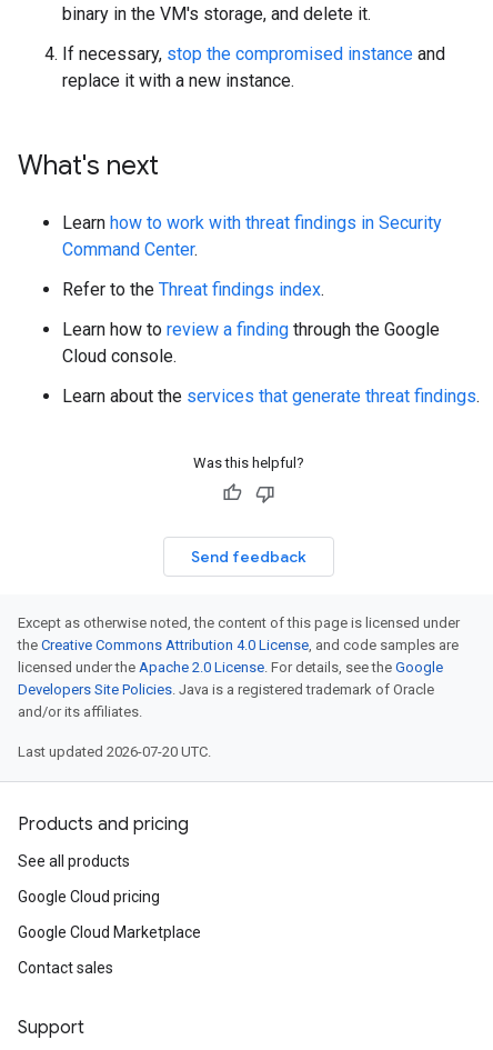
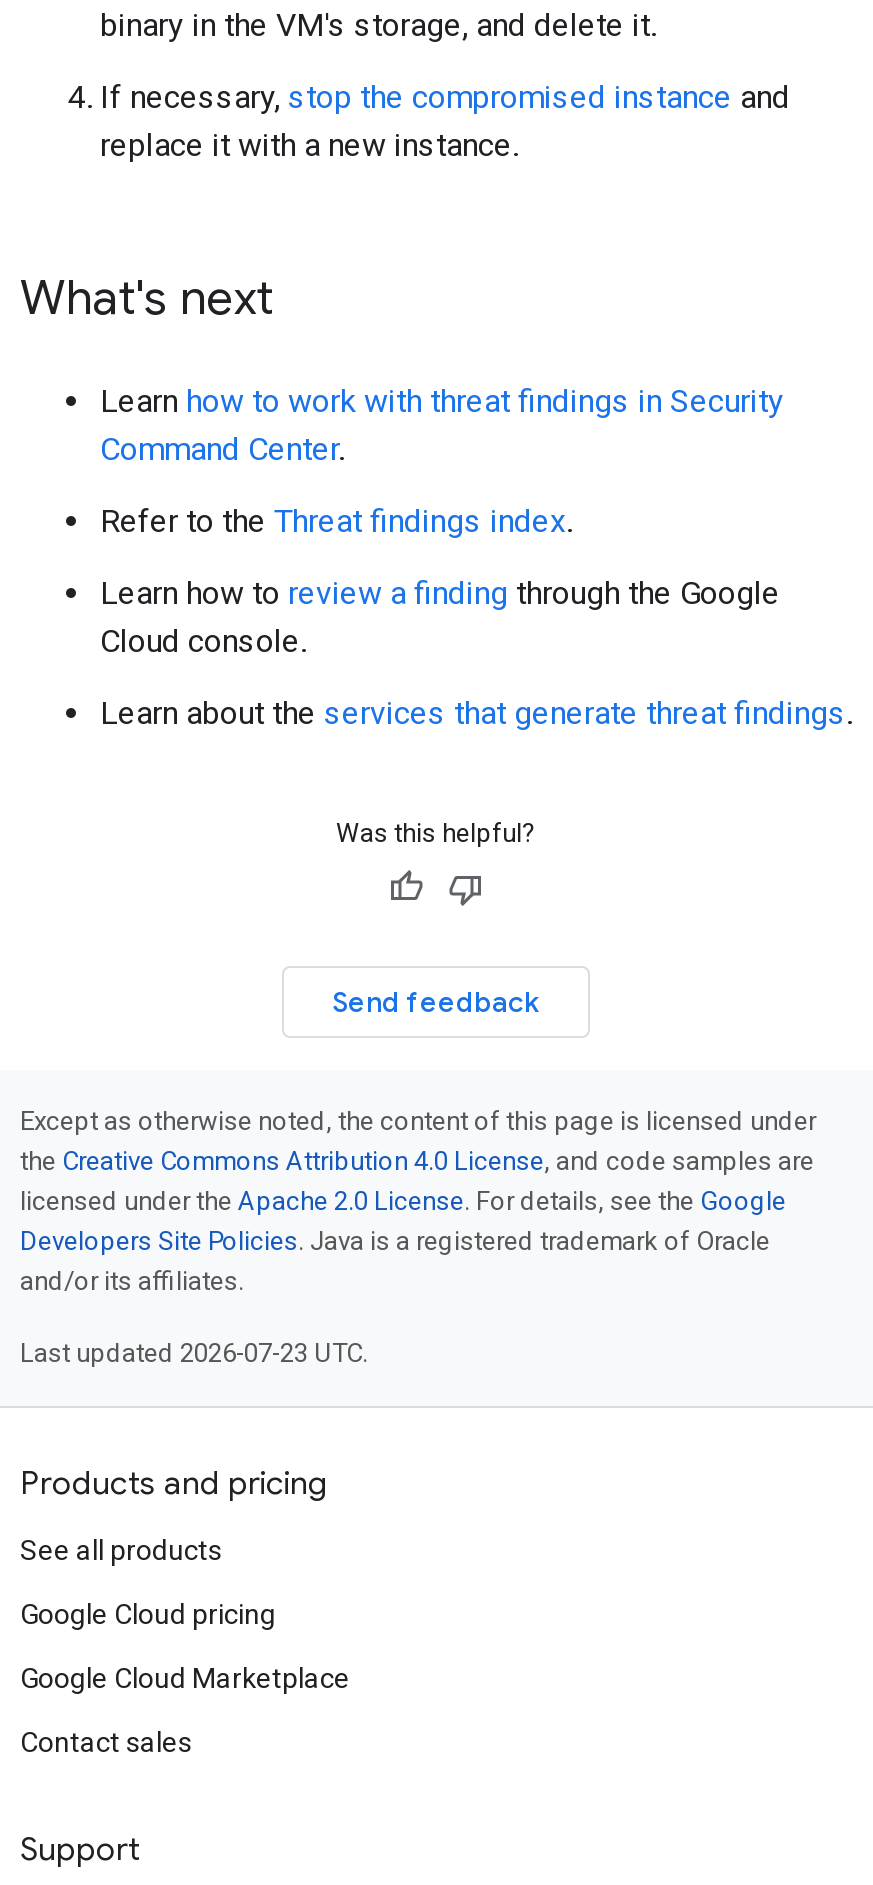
- Last updated 2026-07-20 UTC.
+ Last updated 2026-07-23 UTC.
